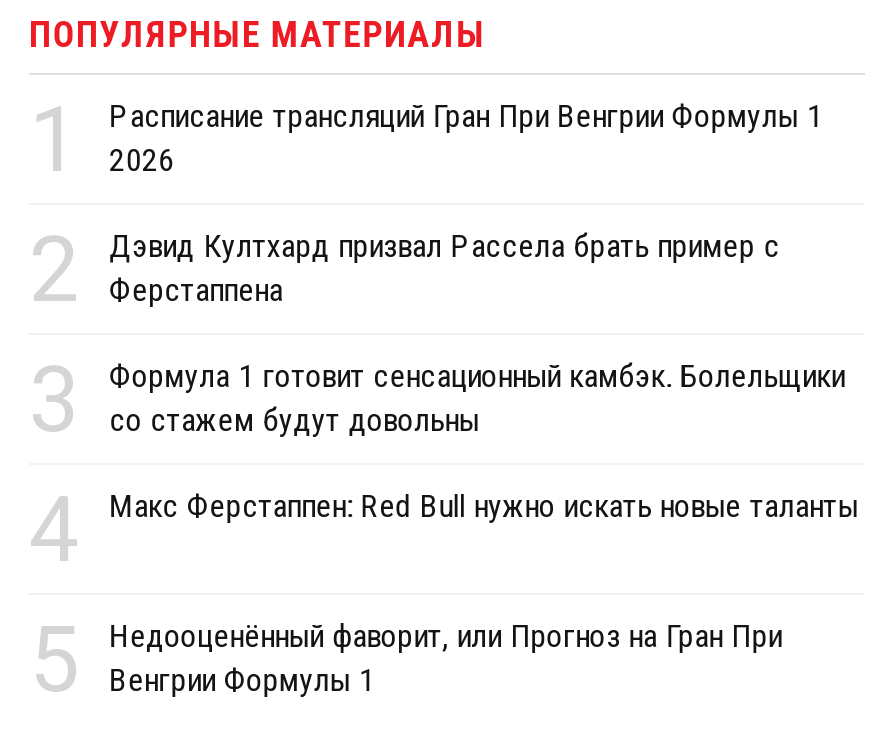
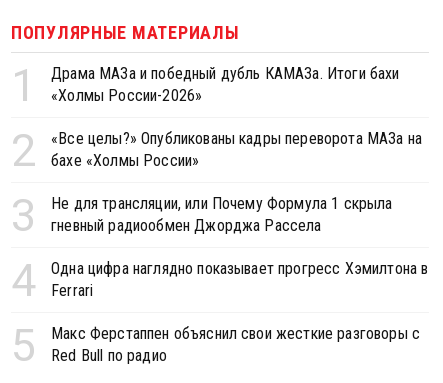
- Расписание трансляций Гран При Венгрии Формулы 1
- 2026
+ Драма МАЗа и победный дубль КАМАЗа. Итоги бахи
+ «Холмы России-2026»

- Дэвид Култхард призвал Рассела брать пример с
- Ферстаппена
+ «Все целы?» Опубликованы кадры переворота МАЗа на
+ бахе «Холмы России»

- Формула 1 готовит сенсационный камбэк. Болельщики
- со стажем будут довольны
+ Не для трансляции, или Почему Формула 1 скрыла
+ гневный радиообмен Джорджа Рассела

- Макс Ферстаппен: Red Bull нужно искать новые таланты
+ Одна цифра наглядно показывает прогресс Хэмилтона в
+ Ferrari

- Недооценённый фаворит, или Прогноз на Гран При
- Венгрии Формулы 1
+ Макс Ферстаппен объяснил свои жесткие разговоры с
+ Red Bull по радио
